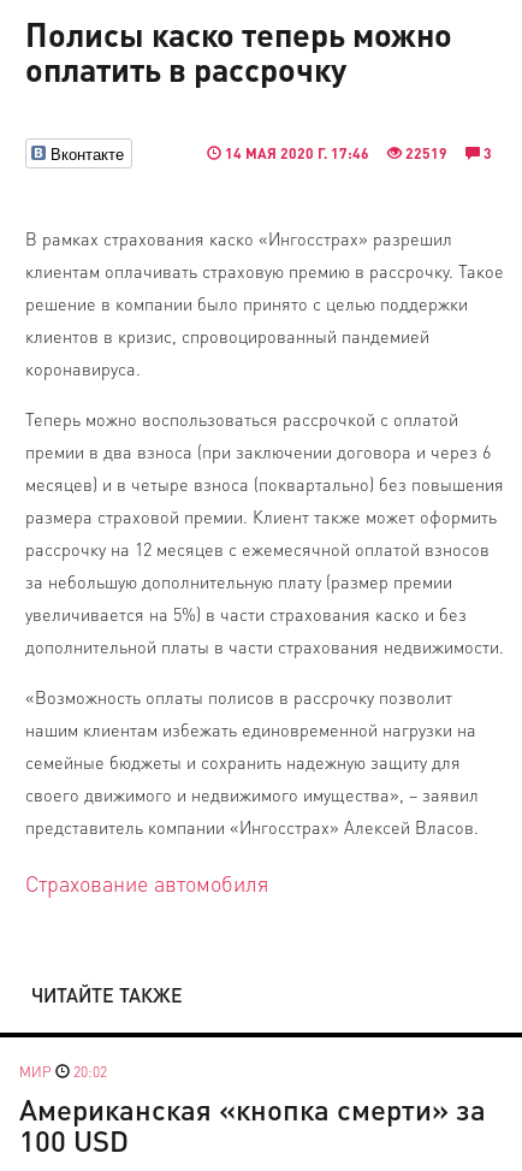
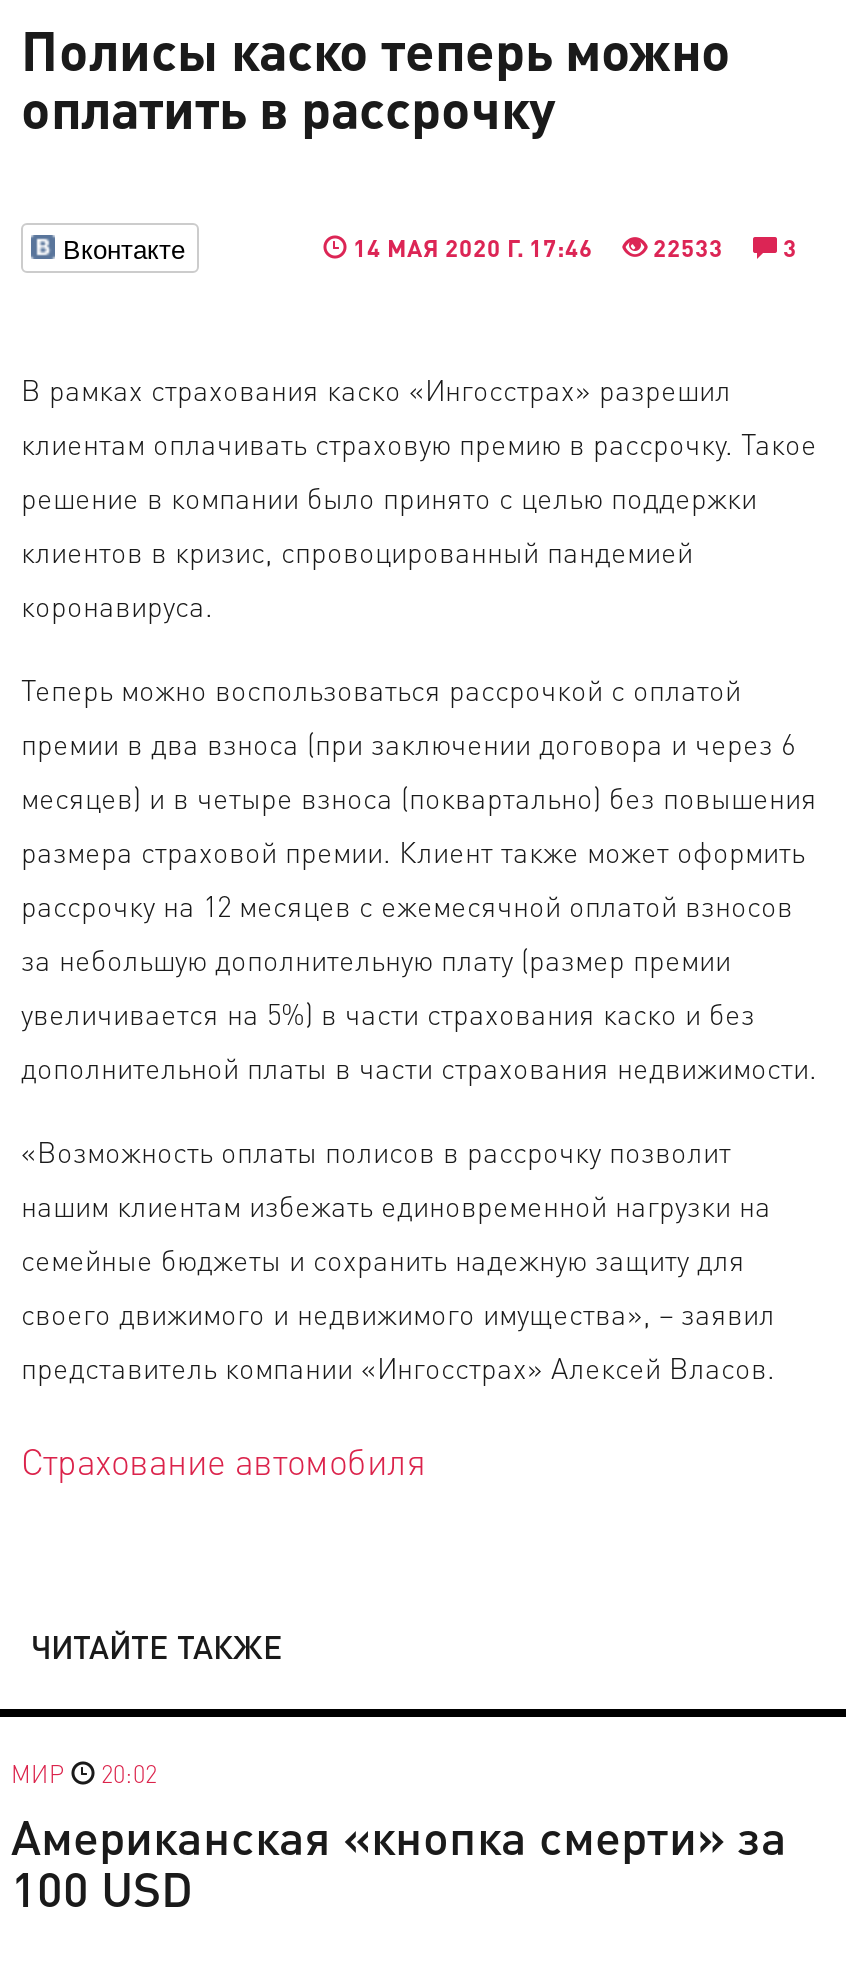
- 14 МАЯ 2020 Г. 17:46 22519 3
+ 14 МАЯ 2020 Г. 17:46 22533 3
